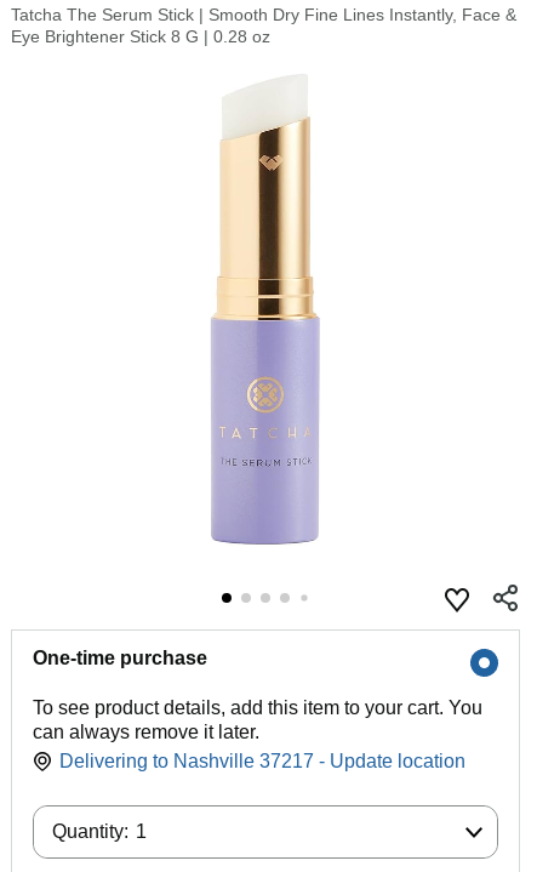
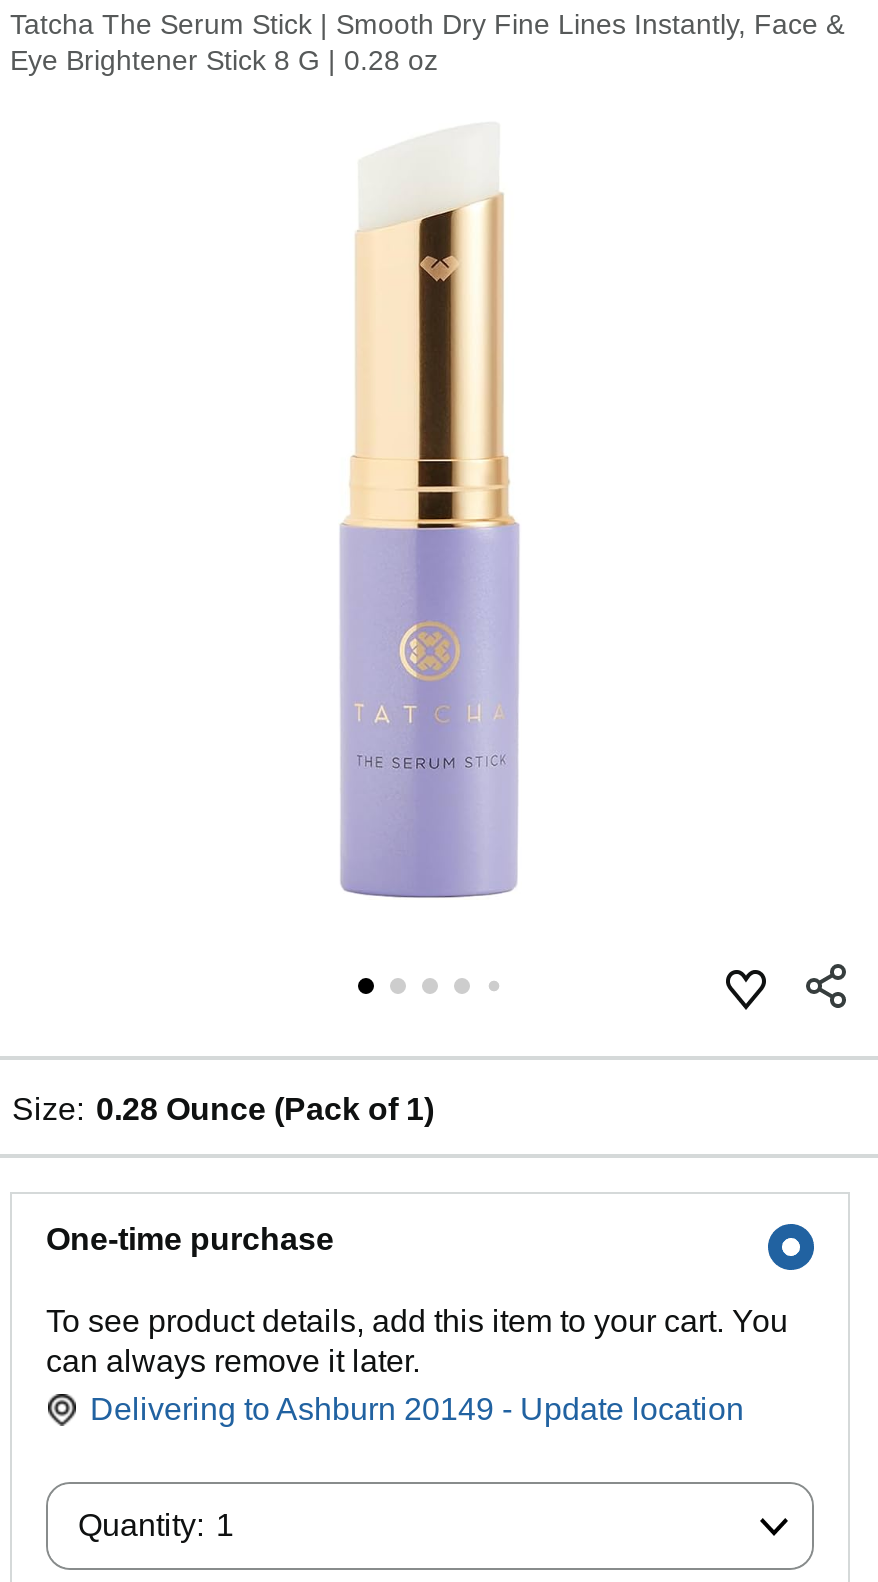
+ Size: 0.28 Ounce (Pack of 1)

- Delivering to Nashville 37217 - Update location
+ Delivering to Ashburn 20149 - Update location
